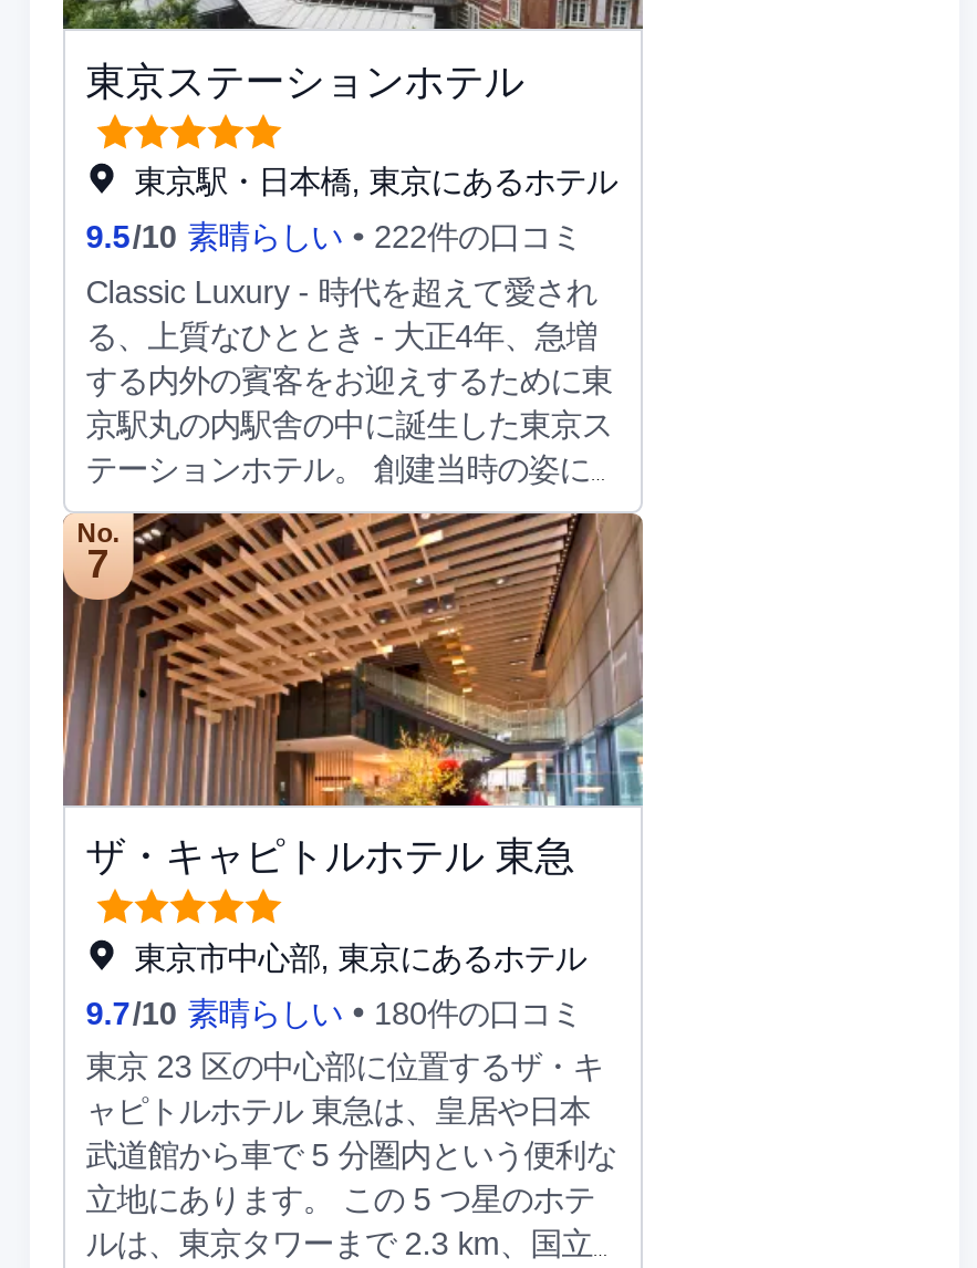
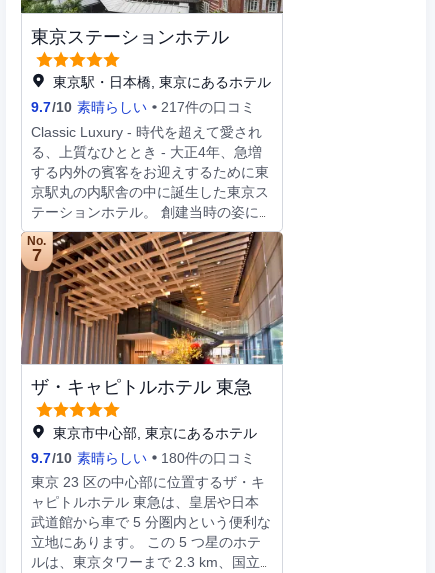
- 9.5 /10 素晴らしい
+ 9.7 /10 素晴らしい

- 222件の口コミ
+ 217件の口コミ
